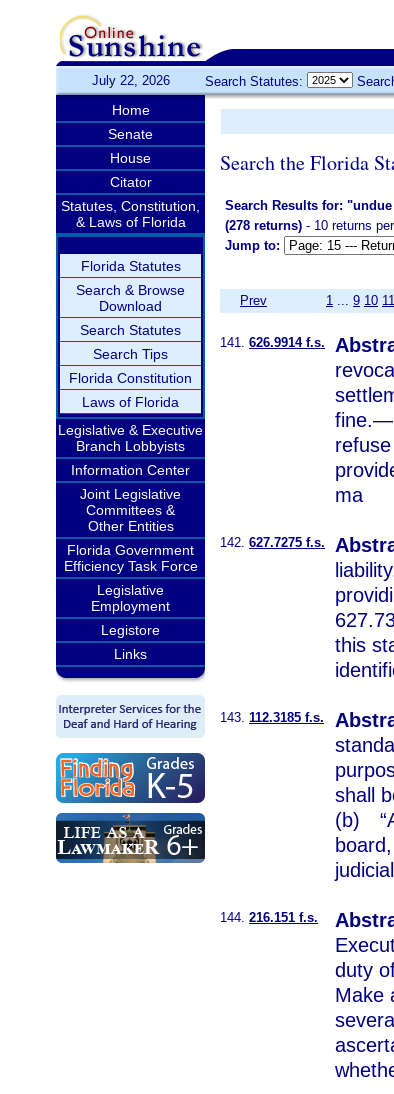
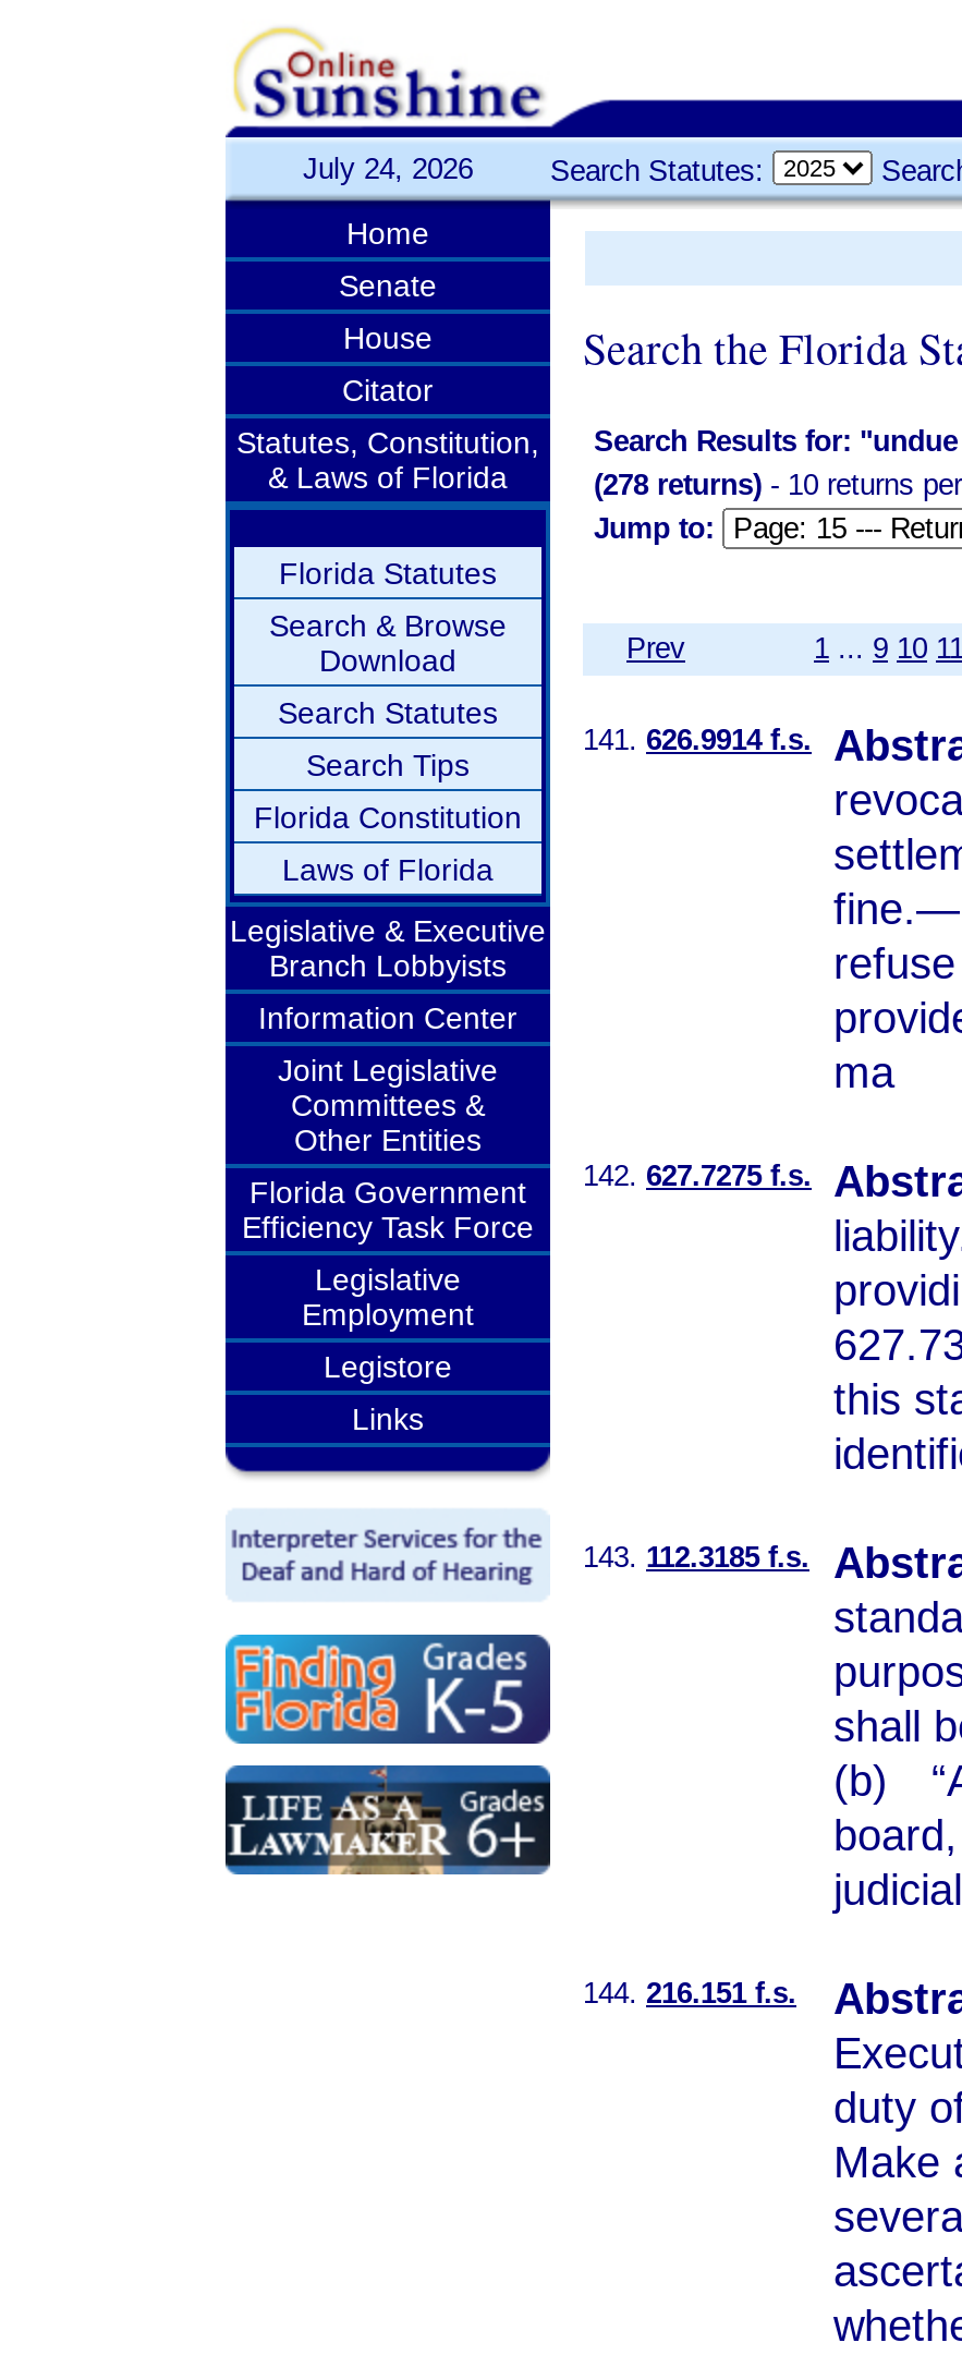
- July 22, 2026
+ July 24, 2026
